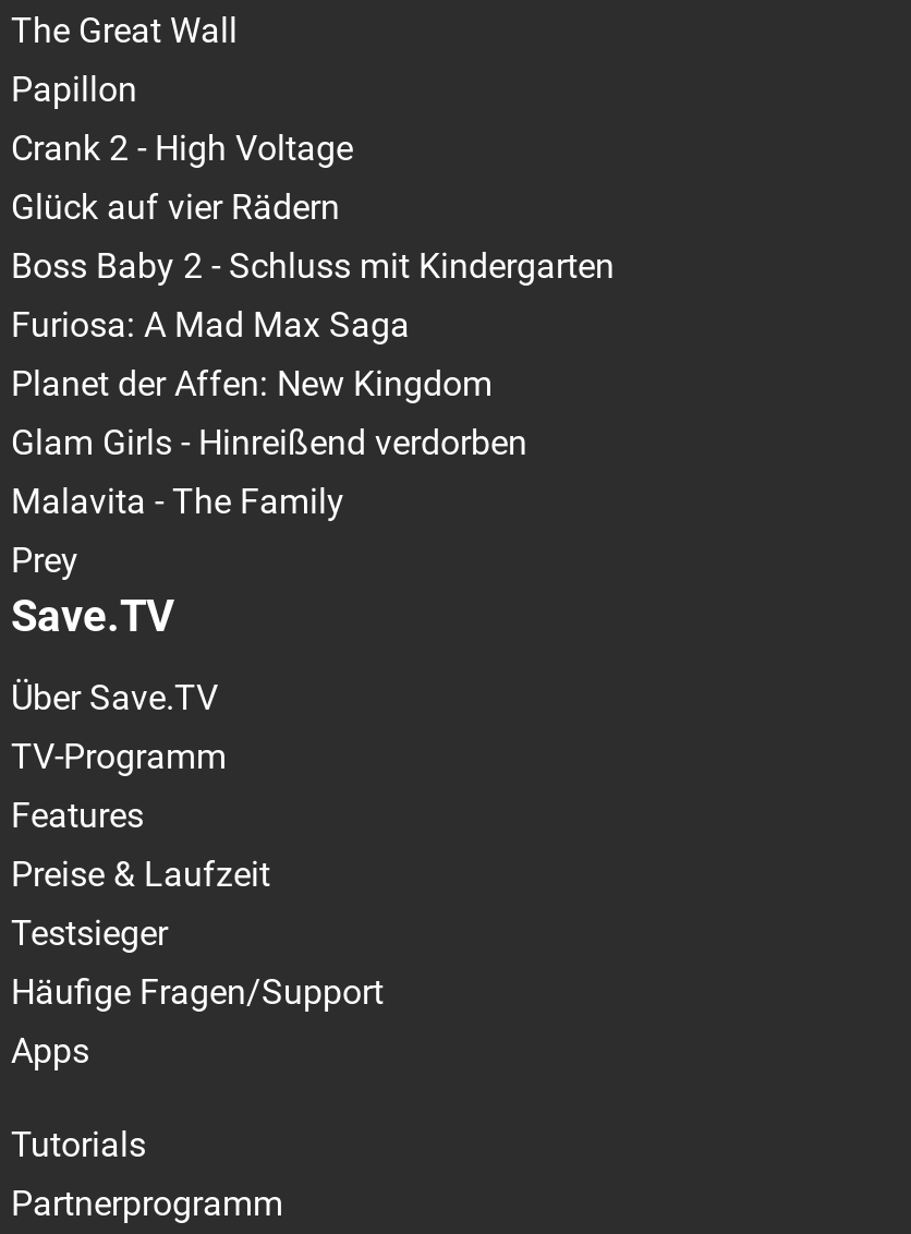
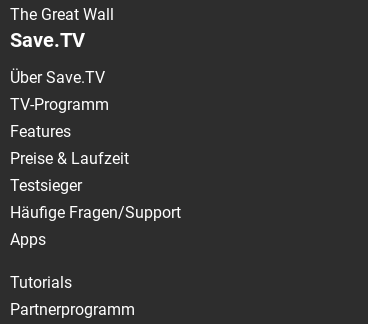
- Papillon
- Crank 2 - High Voltage
- Glück auf vier Rädern
- Boss Baby 2 - Schluss mit Kindergarten
- Furiosa: A Mad Max Saga
- Planet der Affen: New Kingdom
- Glam Girls - Hinreißend verdorben
- Malavita - The Family
- Prey
